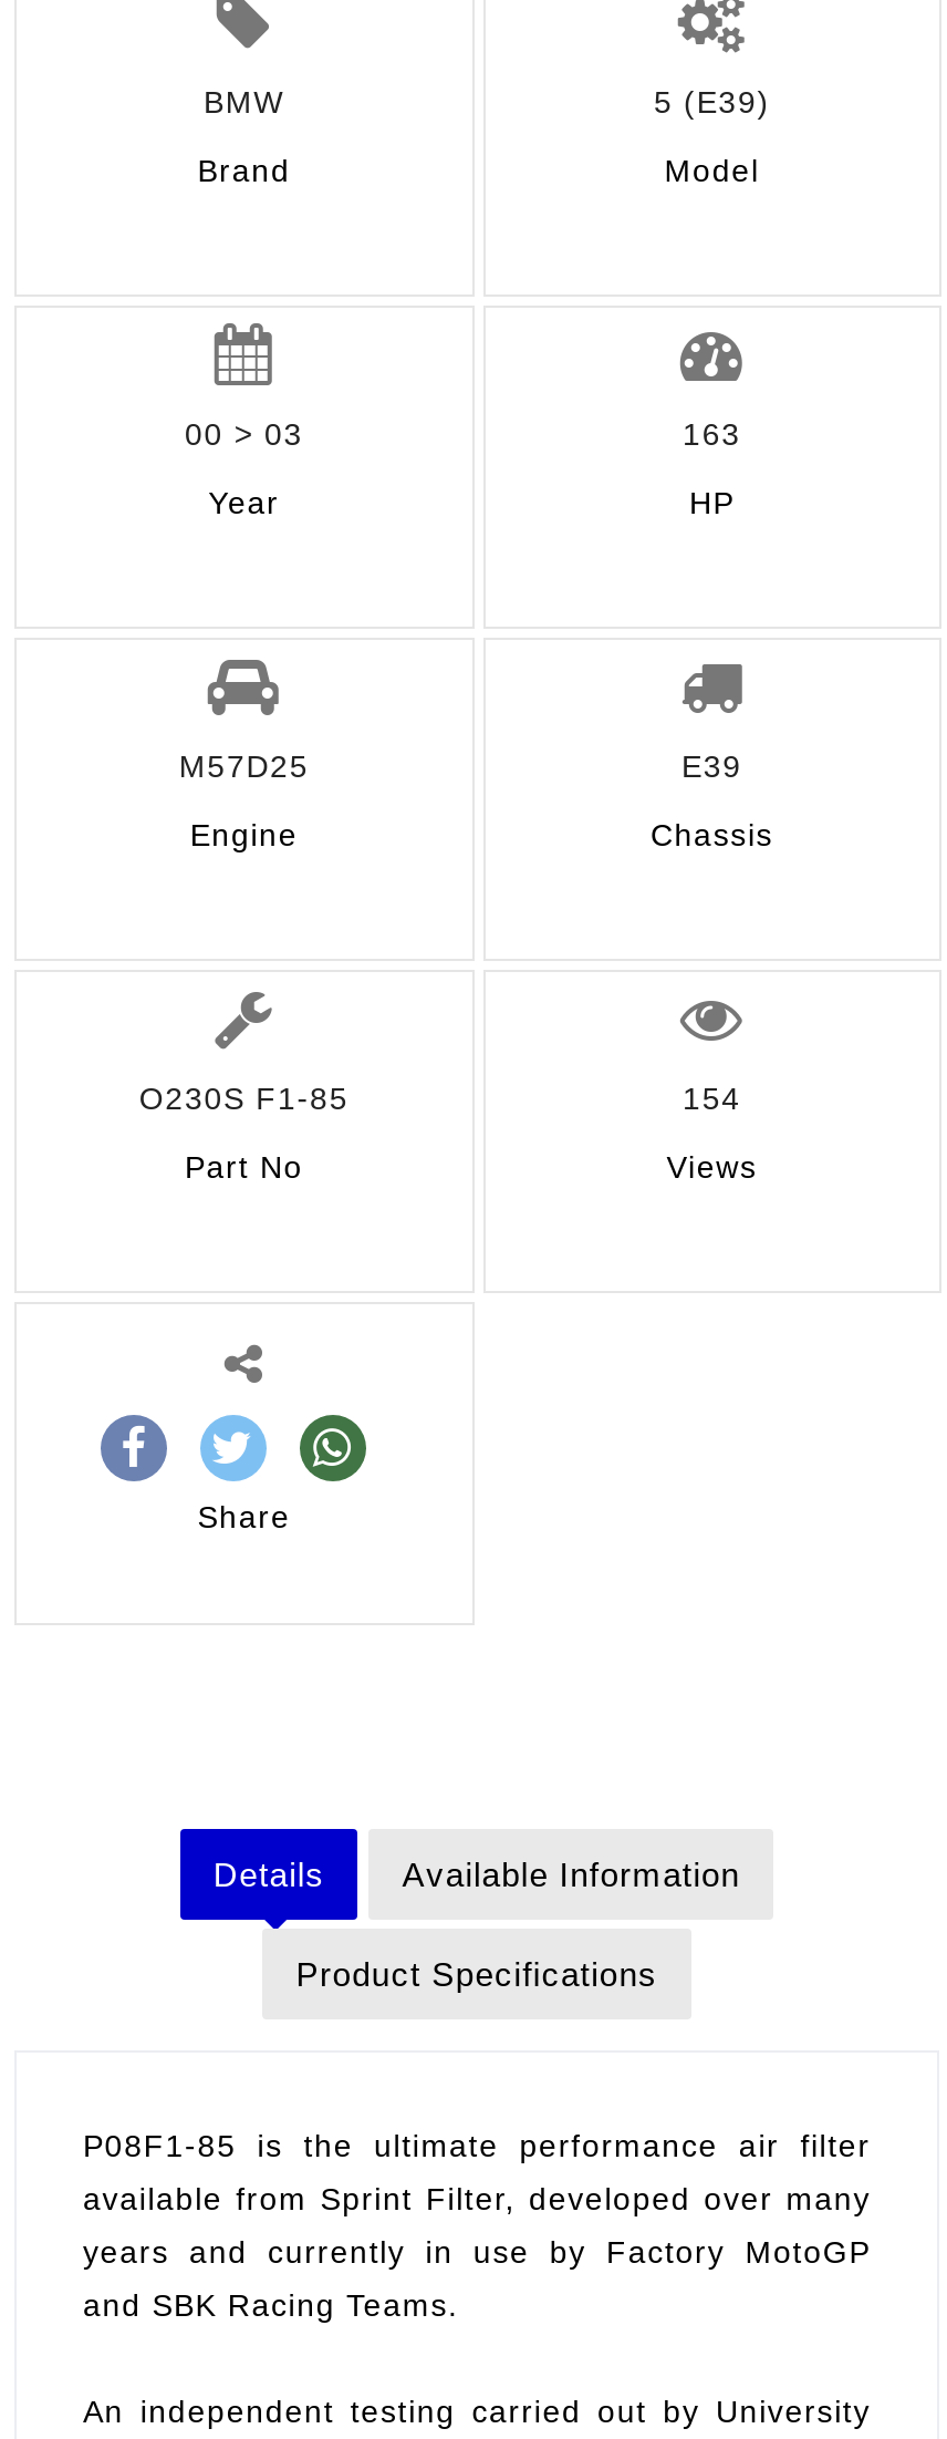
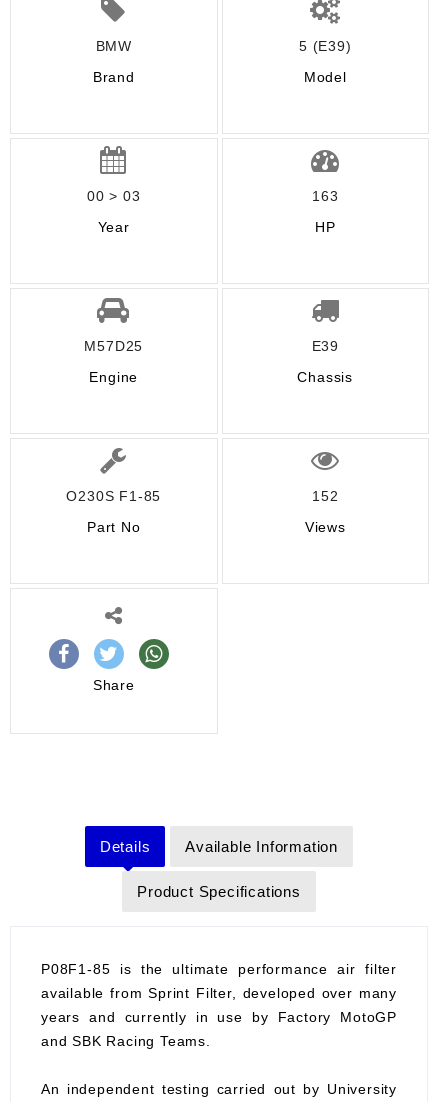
- 154
+ 152
